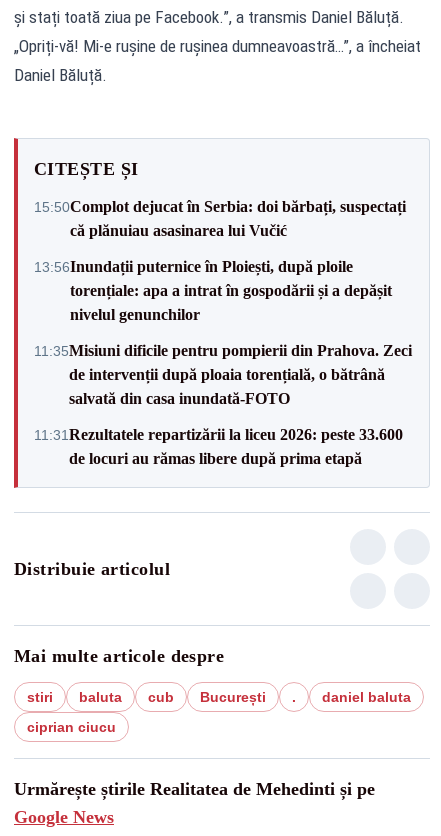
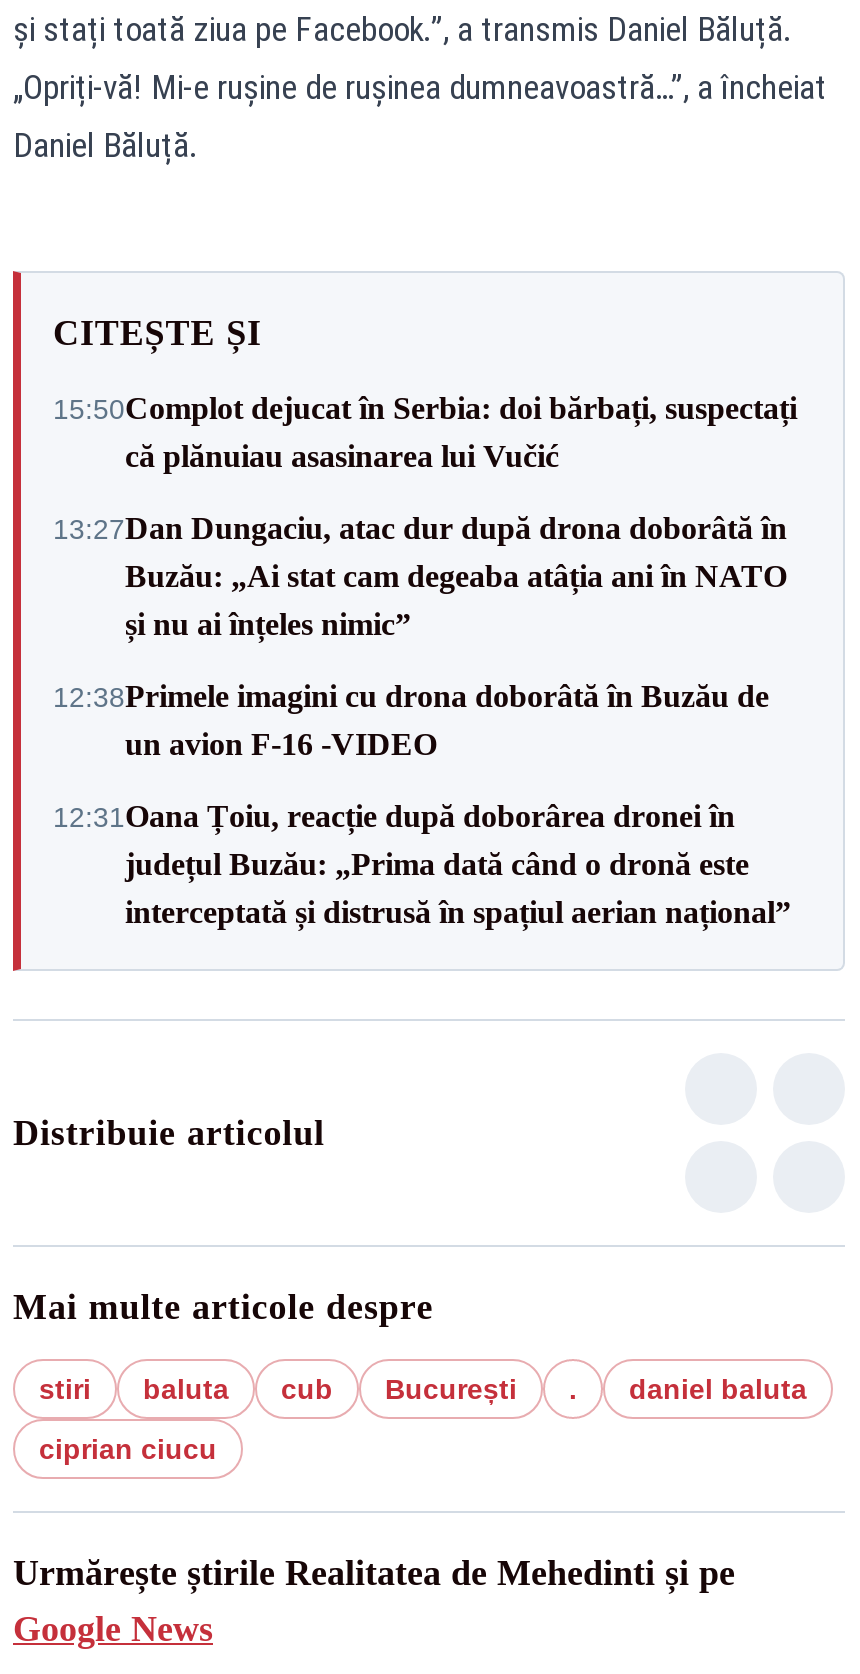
- 13:56Inundații puternice în Ploiești, după ploile
- torențiale: apa a intrat în gospodării și a depășit
- nivelul genunchilor
+ 13:27Dan Dungaciu, atac dur după drona doborâtă în
+ Buzău: „Ai stat cam degeaba atâția ani în NATO
+ și nu ai înțeles nimic”

- 11:35Misiuni dificile pentru pompierii din Prahova. Zeci
- de intervenții după ploaia torențială, o bătrână
- salvată din casa inundată-FOTO
+ 12:38Primele imagini cu drona doborâtă în Buzău de
+ un avion F-16 -VIDEO

- 11:31 Rezultatele repartizării la liceu 2026: peste 33.600
- de locuri au rămas libere după prima etapă
+ 12:31Oana Țoiu, reacție după doborârea dronei în
+ județul Buzău: „Prima dată când o dronă este
+ interceptată și distrusă în spațiul aerian național”
